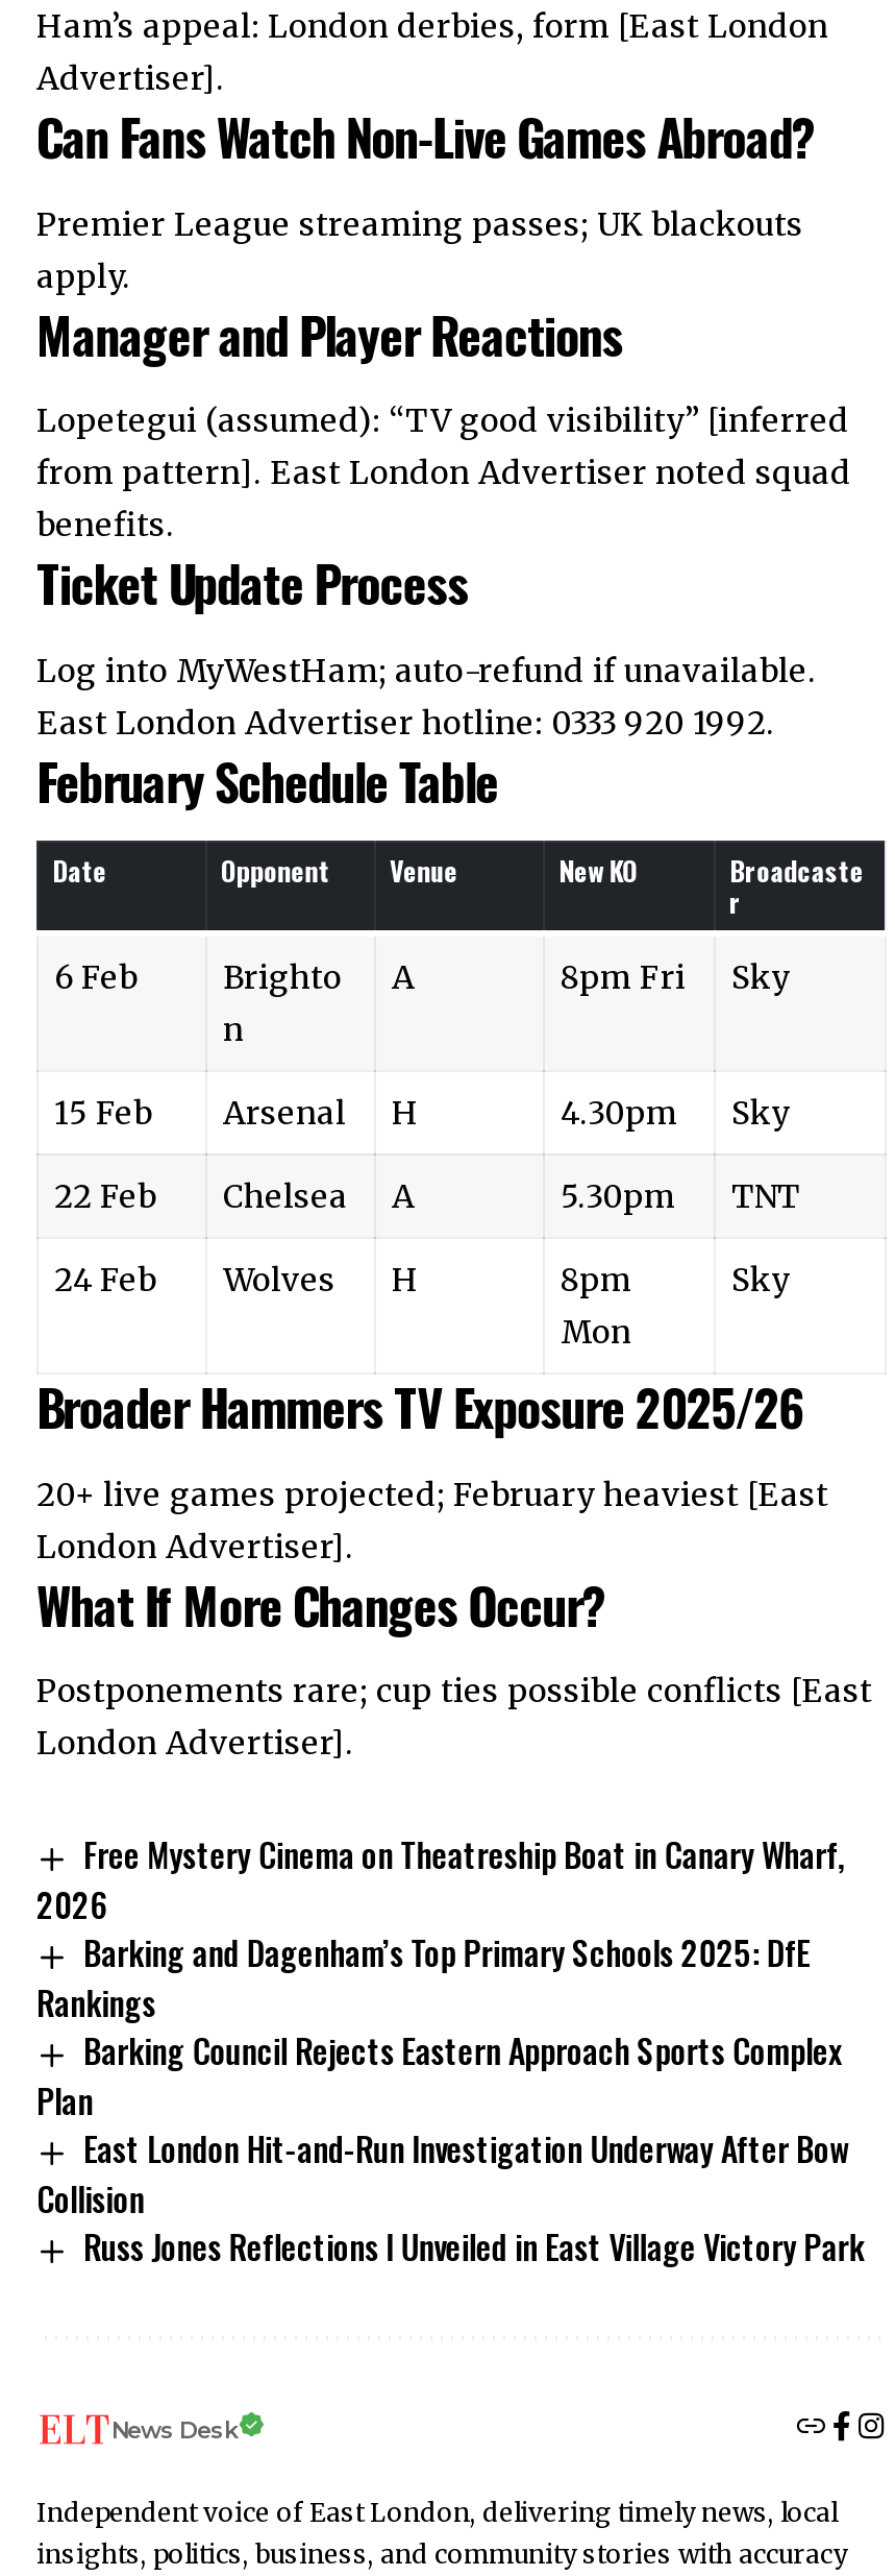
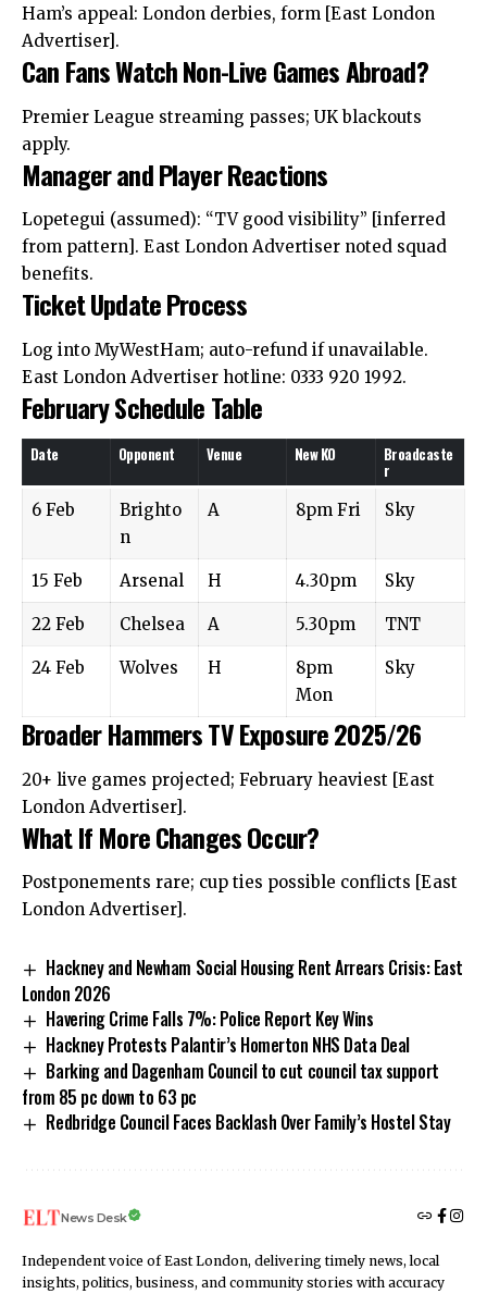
- Free Mystery Cinema on Theatreship Boat in Canary Wharf,
- 2026
- Barking and Dagenham’s Top Primary Schools 2025: DfE
- Rankings
- Barking Council Rejects Eastern Approach Sports Complex
- Plan
- East London Hit-and-Run Investigation Underway After Bow
- Collision
- Russ Jones Reflections I Unveiled in East Village Victory Park
+ Hackney and Newham Social Housing Rent Arrears Crisis: East
+ London 2026
+ Havering Crime Falls 7%: Police Report Key Wins
+ Hackney Protests Palantir’s Homerton NHS Data Deal
+ Barking and Dagenham Council to cut council tax support
+ from 85 pc down to 63 pc
+ Redbridge Council Faces Backlash Over Family’s Hostel Stay
